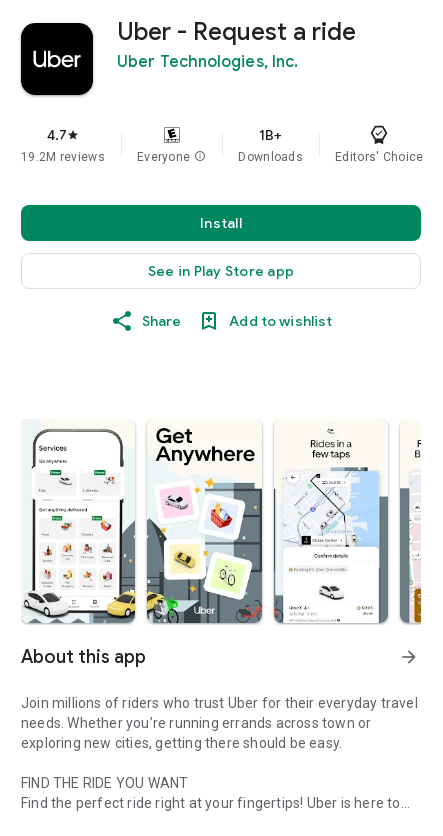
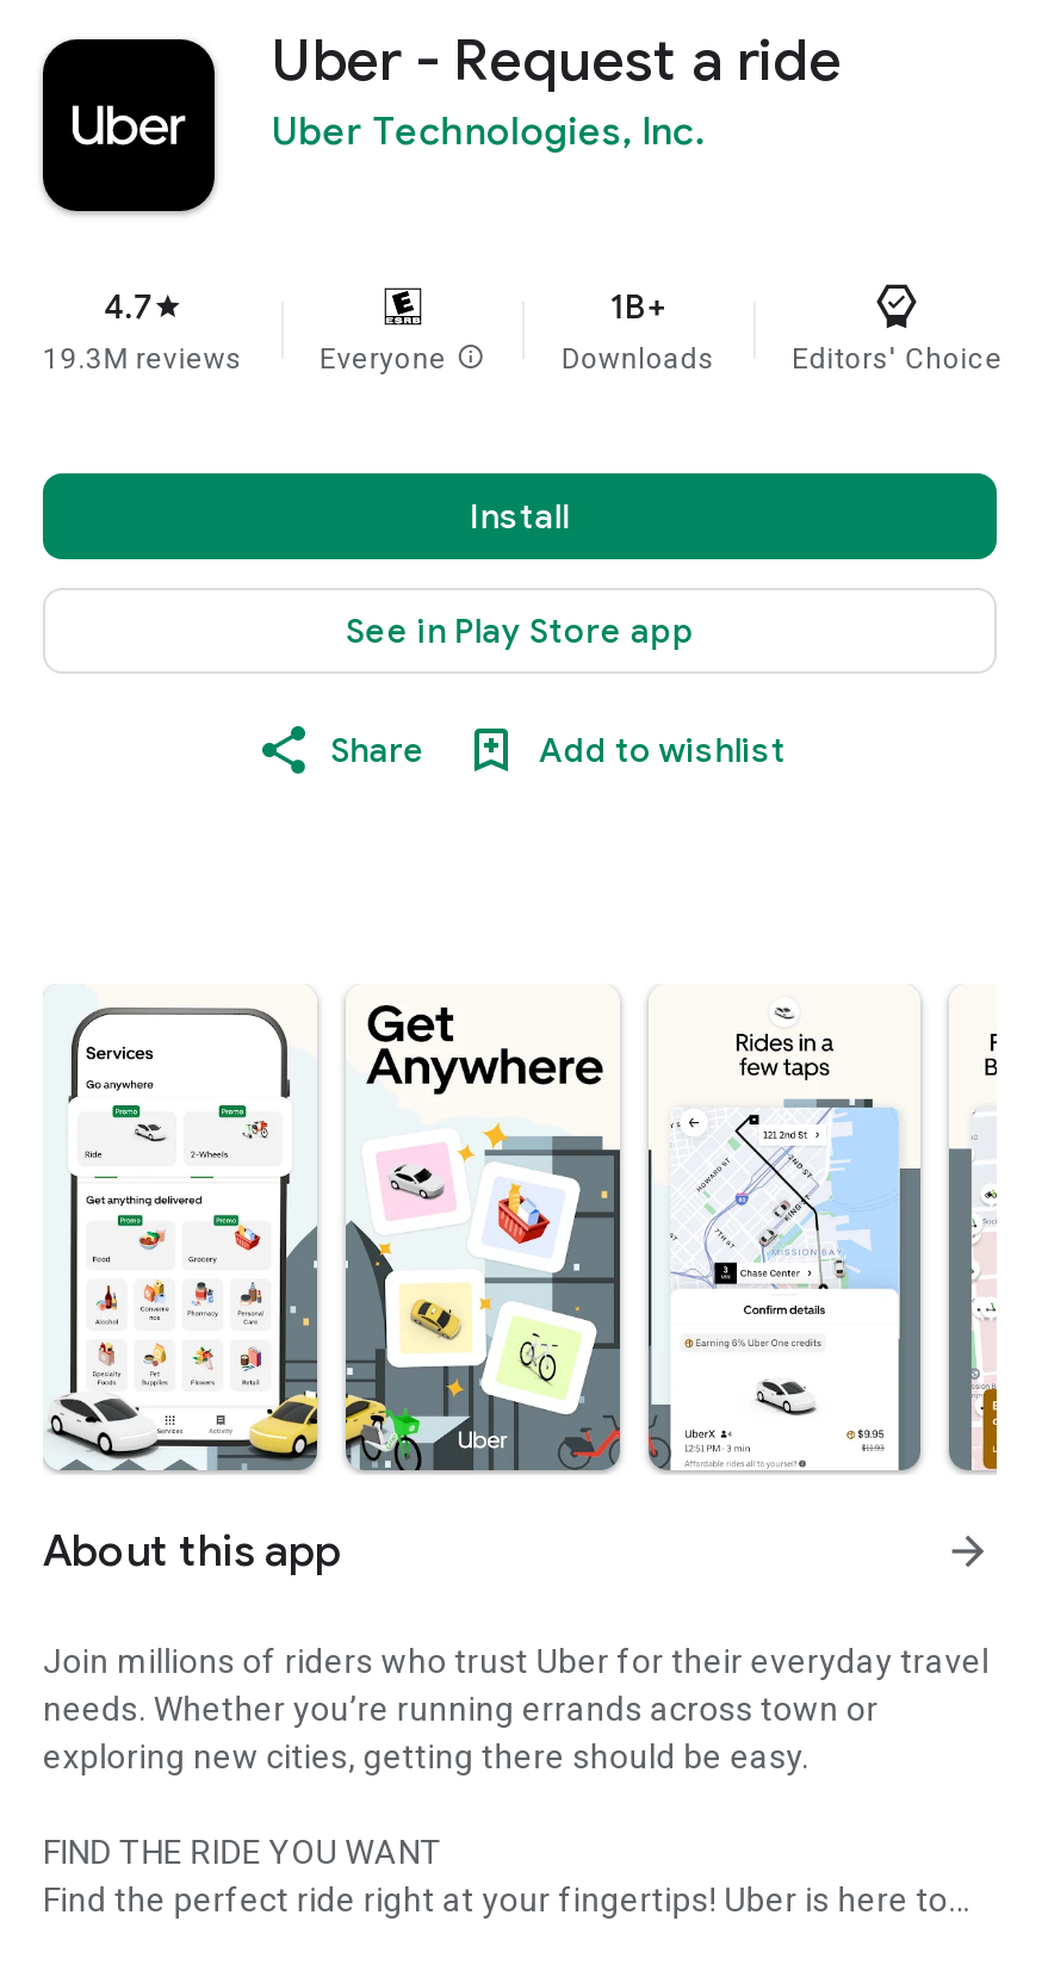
- 19.2M reviews
+ 19.3M reviews
